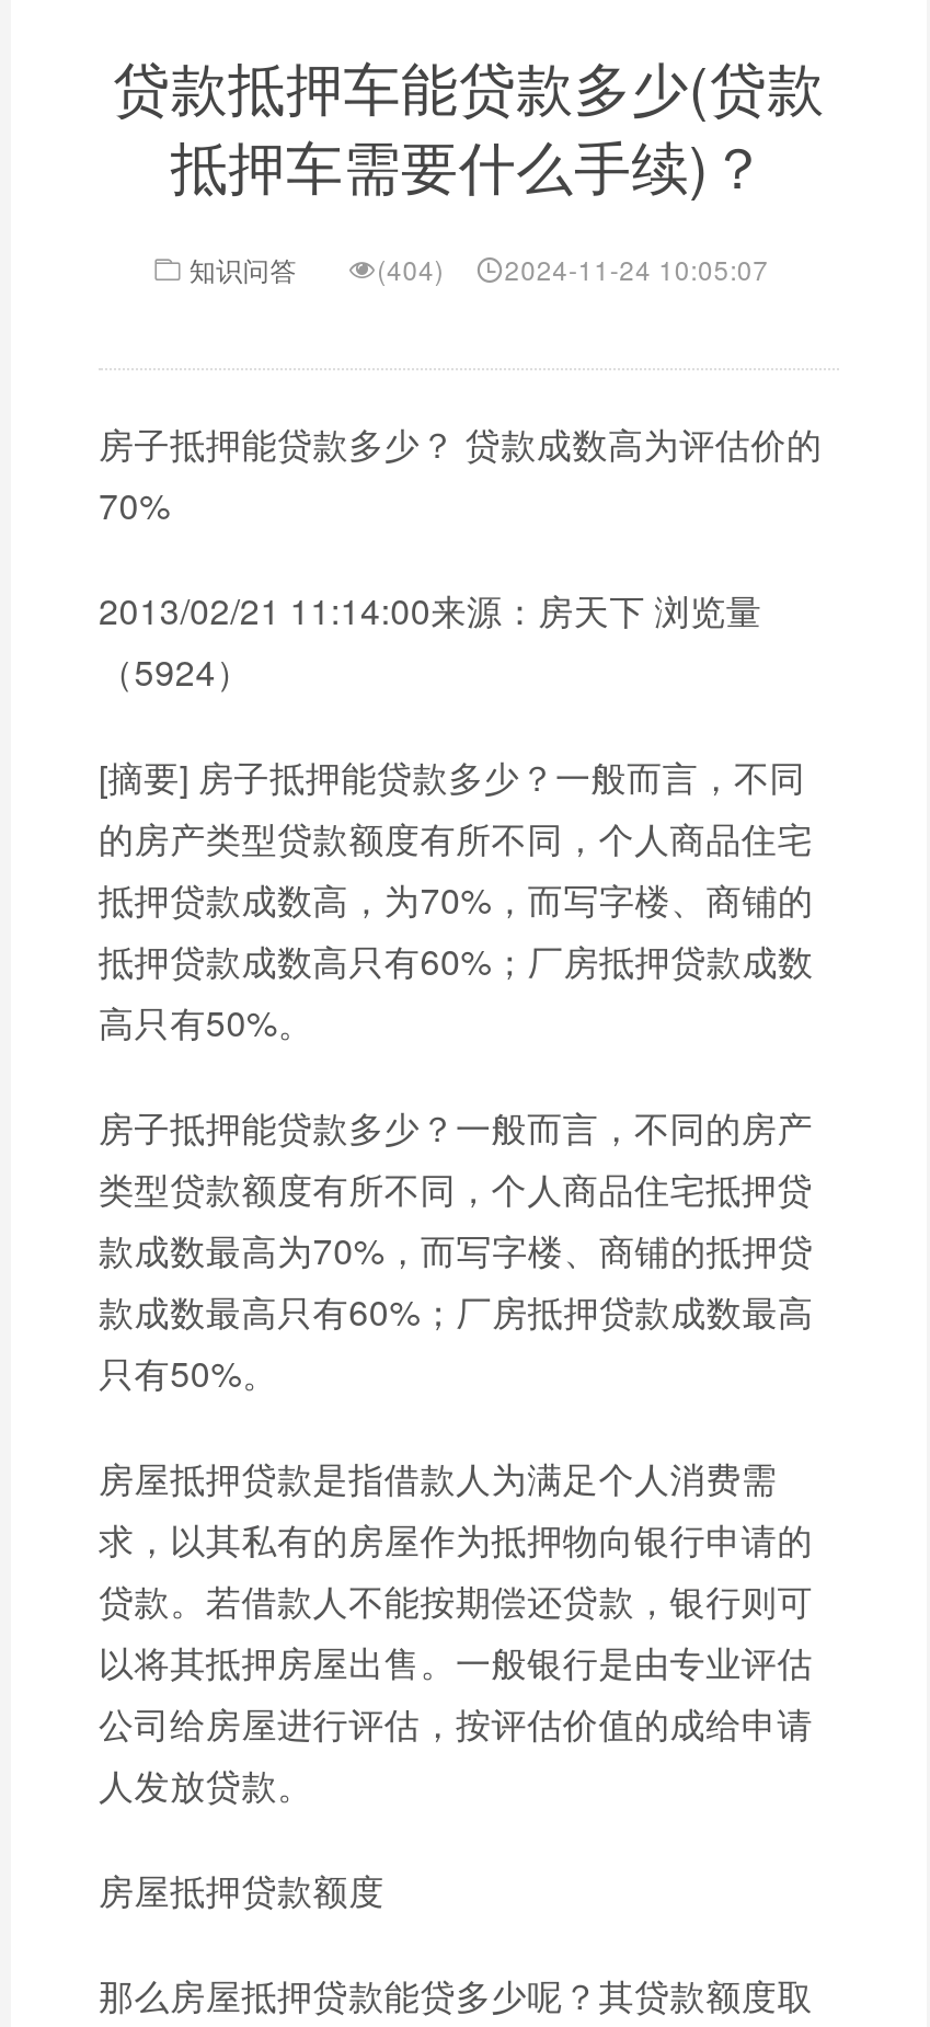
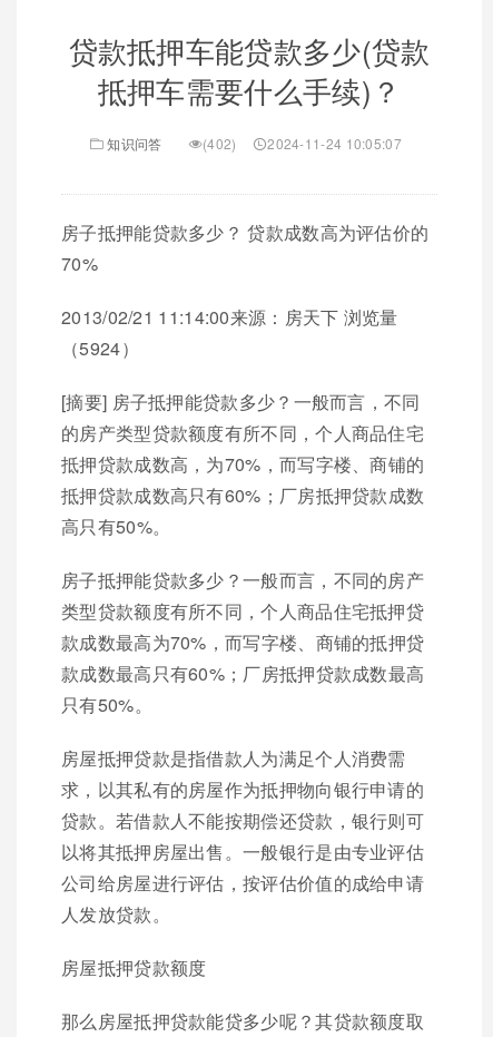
- (404) 2024-11-24 10:05:07
+ (402) 2024-11-24 10:05:07
